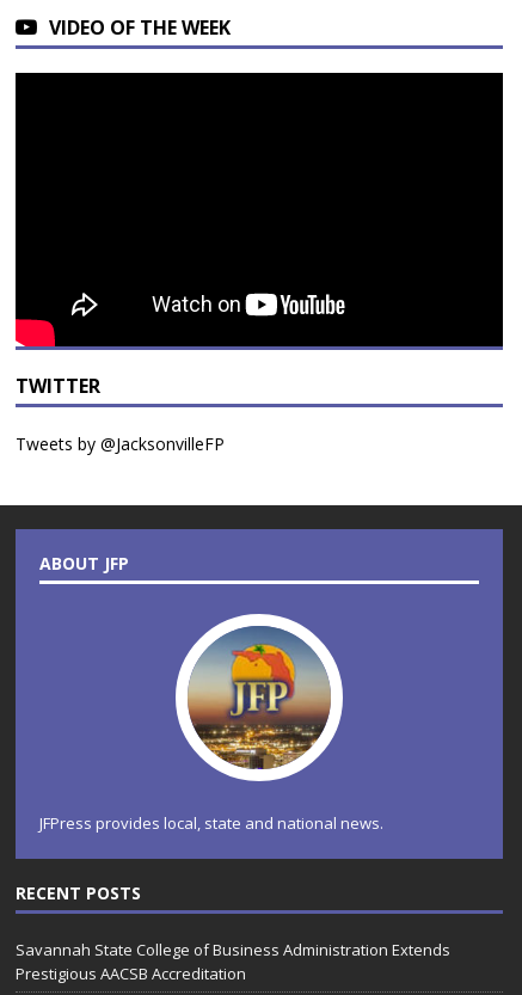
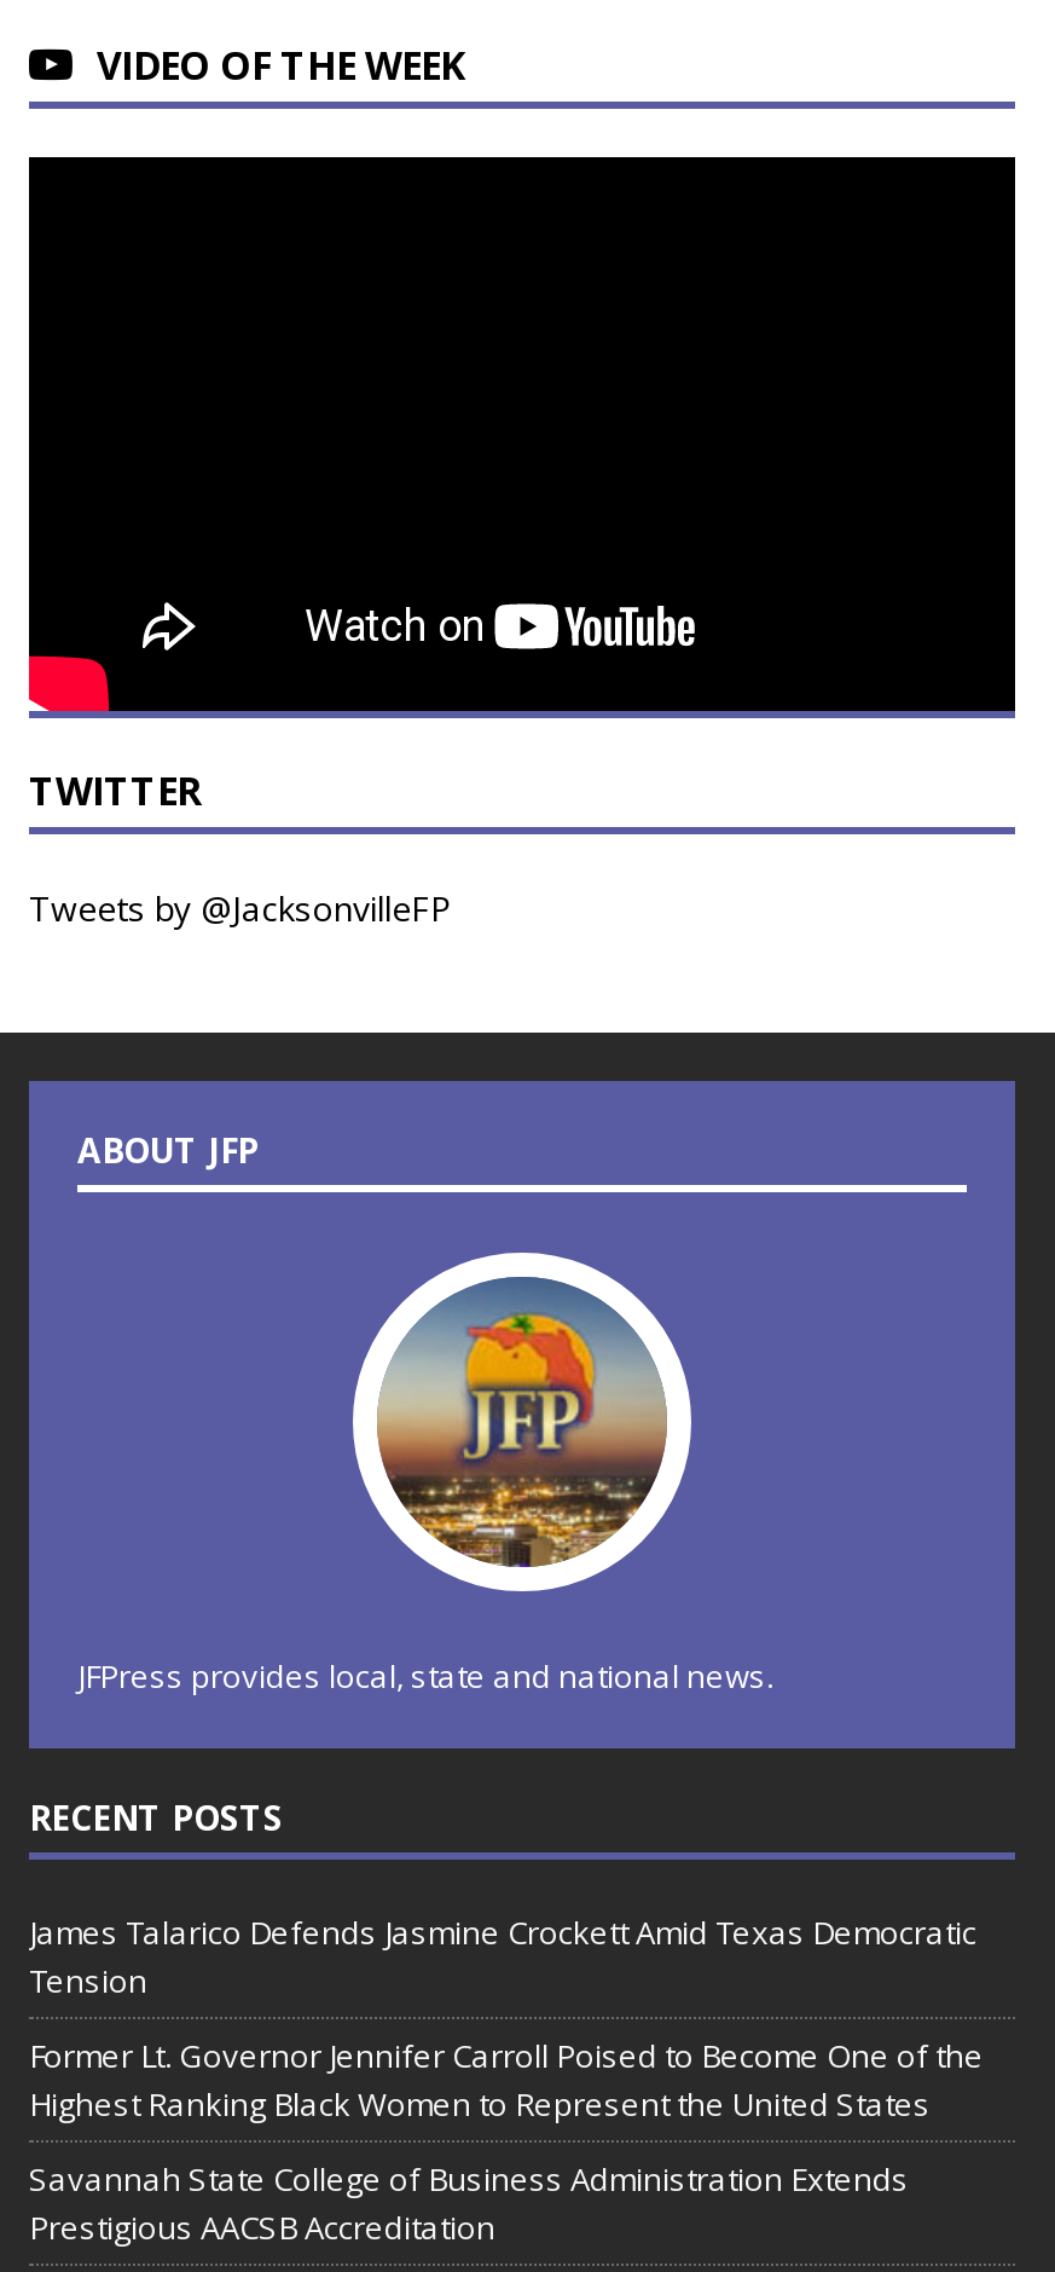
+ James Talarico Defends Jasmine Crockett Amid Texas Democratic
+ Tension
+ Former Lt. Governor Jennifer Carroll Poised to Become One of the
+ Highest Ranking Black Women to Represent the United States
